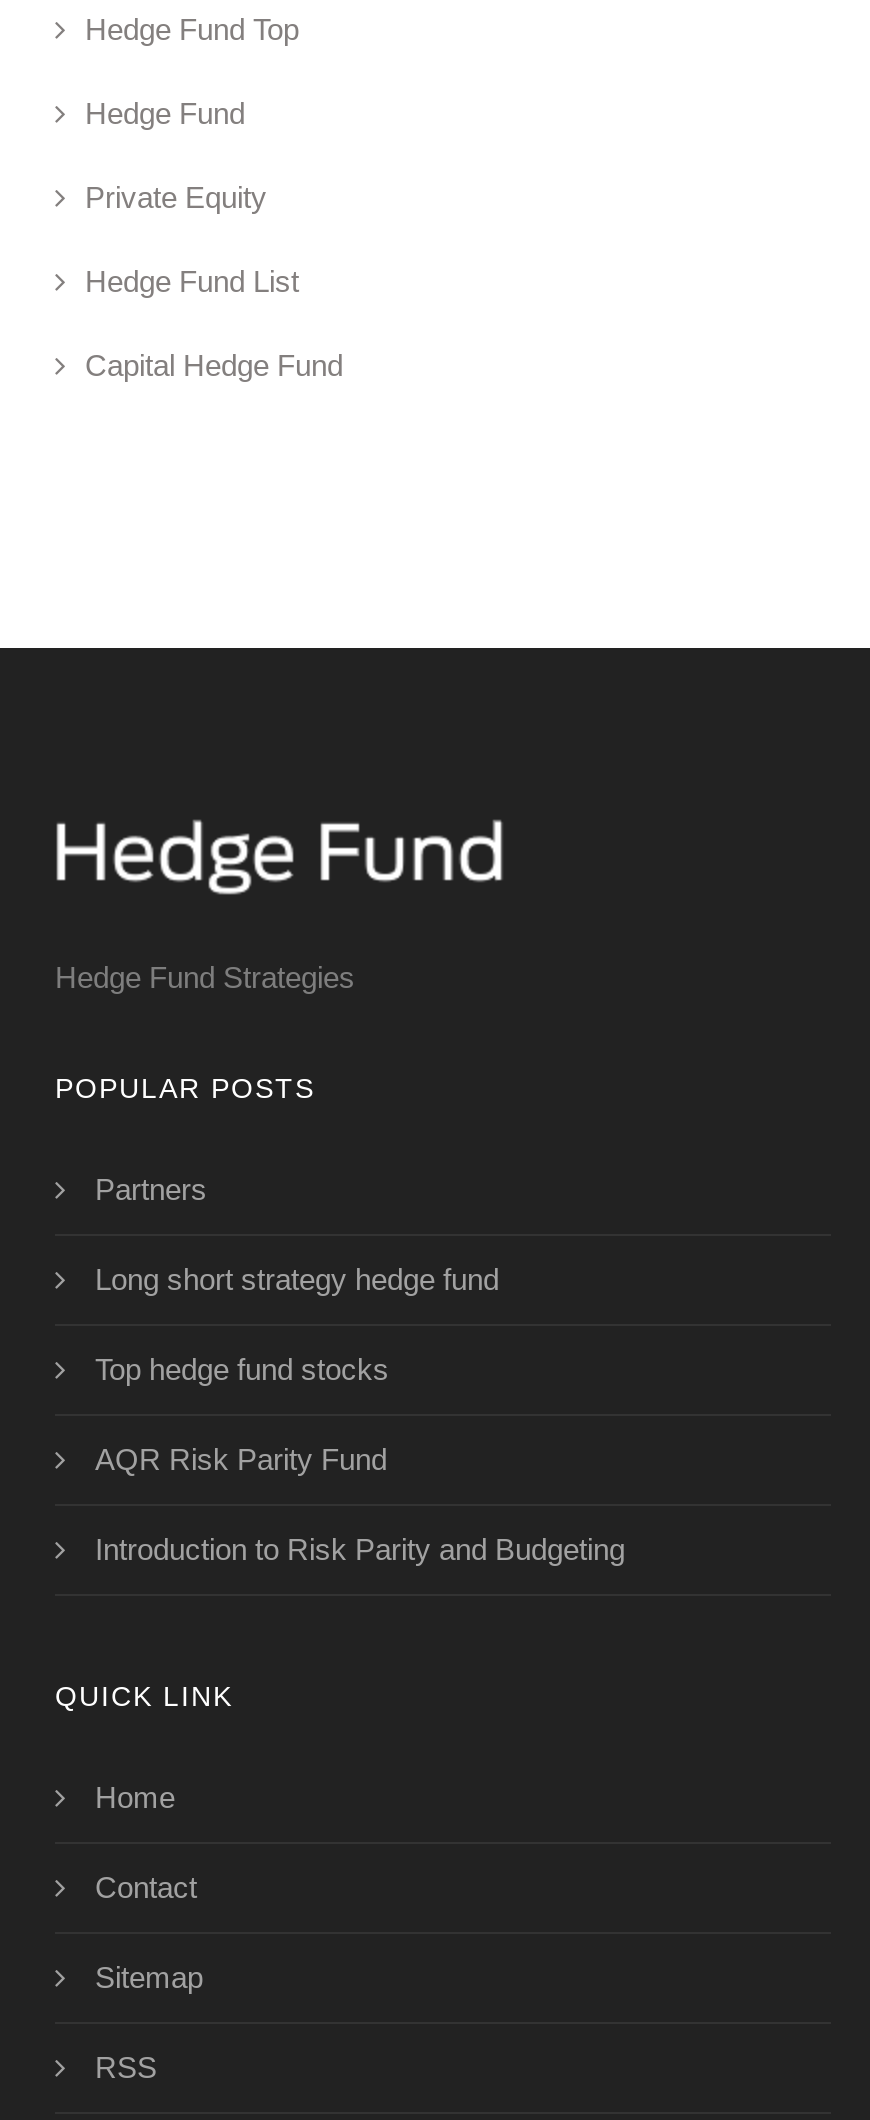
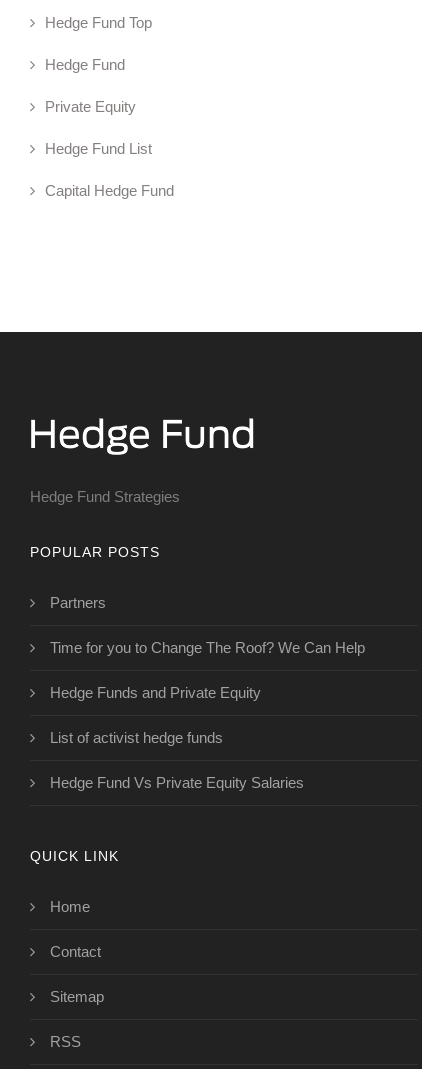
- Long short strategy hedge fund
+ Time for you to Change The Roof? We Can Help

- Top hedge fund stocks
+ Hedge Funds and Private Equity

- AQR Risk Parity Fund
+ List of activist hedge funds

- Introduction to Risk Parity and Budgeting
+ Hedge Fund Vs Private Equity Salaries
